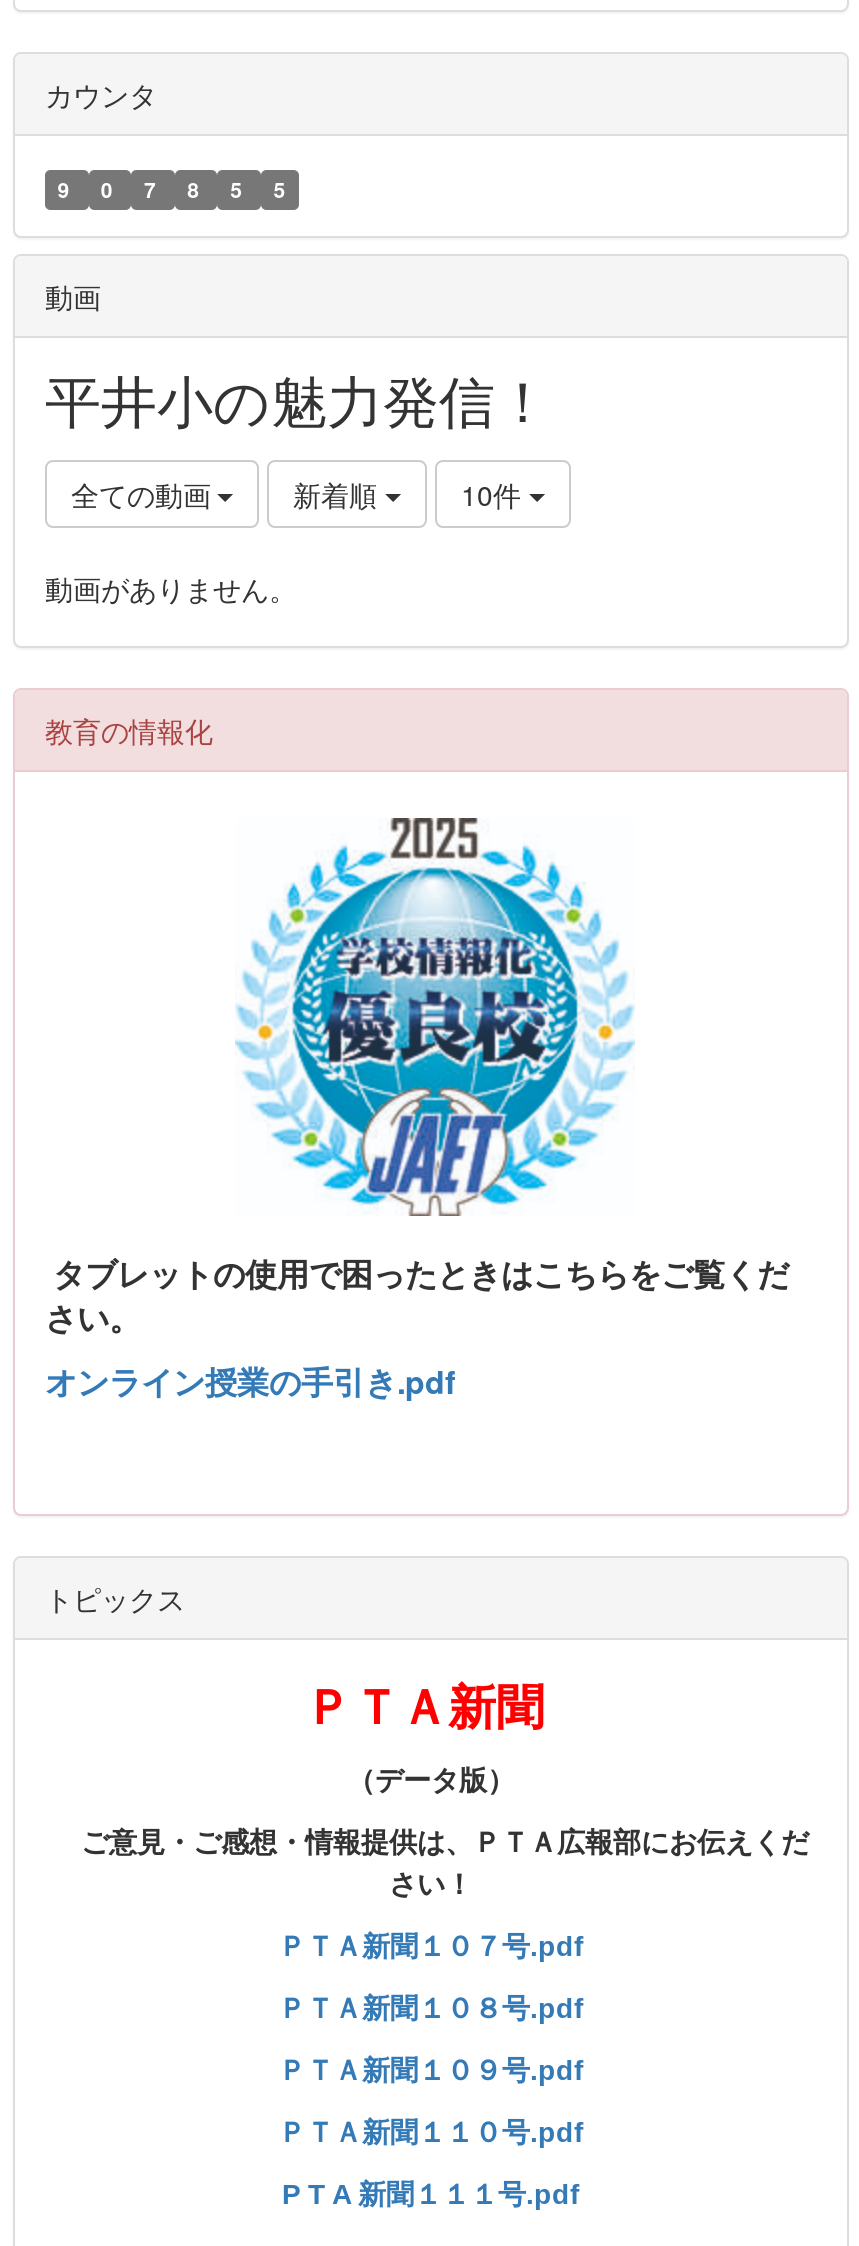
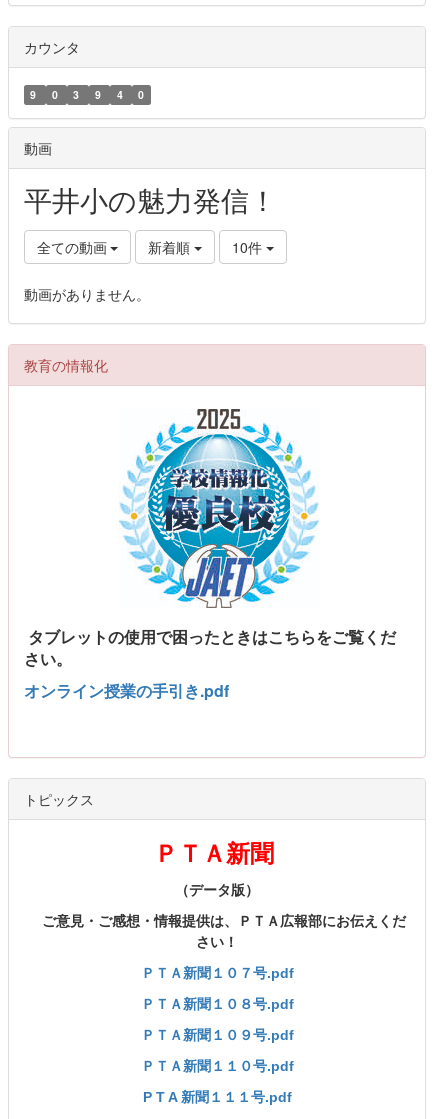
- 7
+ 3

- 8
+ 9

- 5
+ 4

- 5
+ 0
